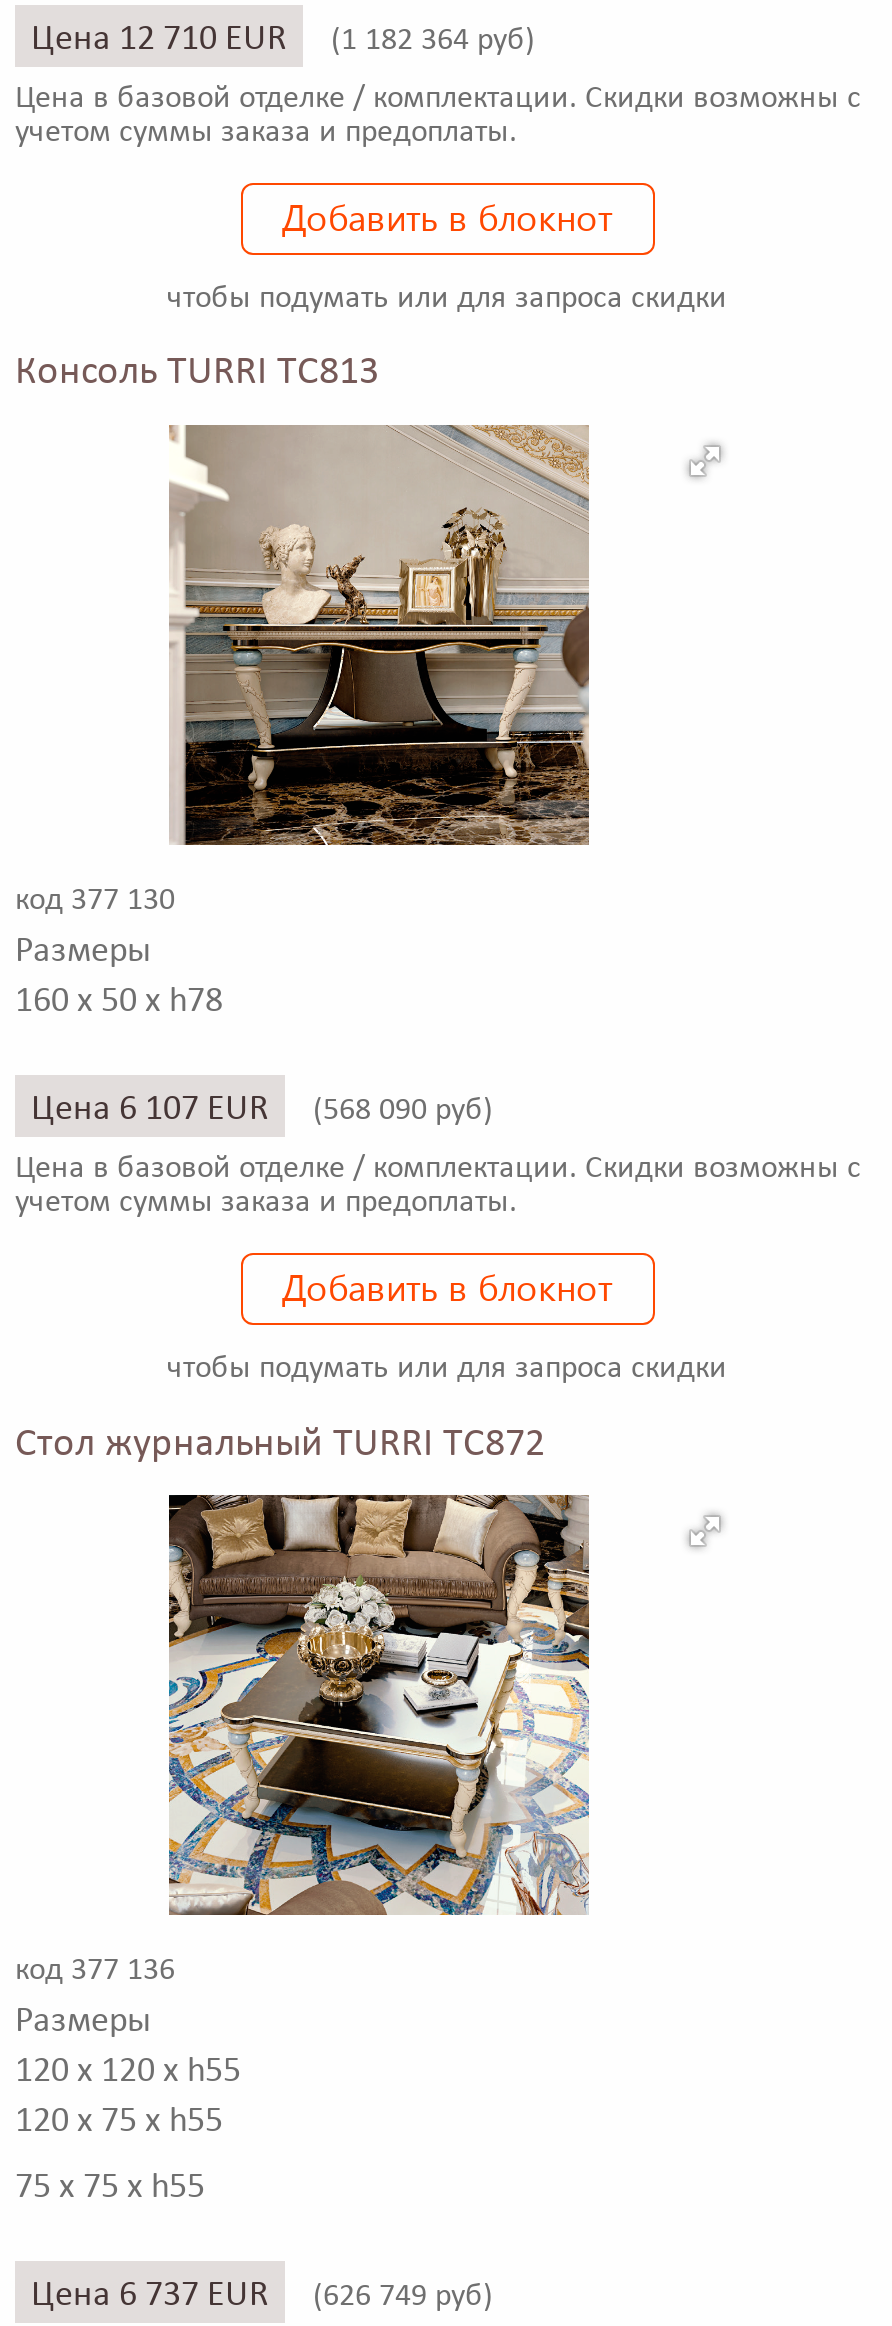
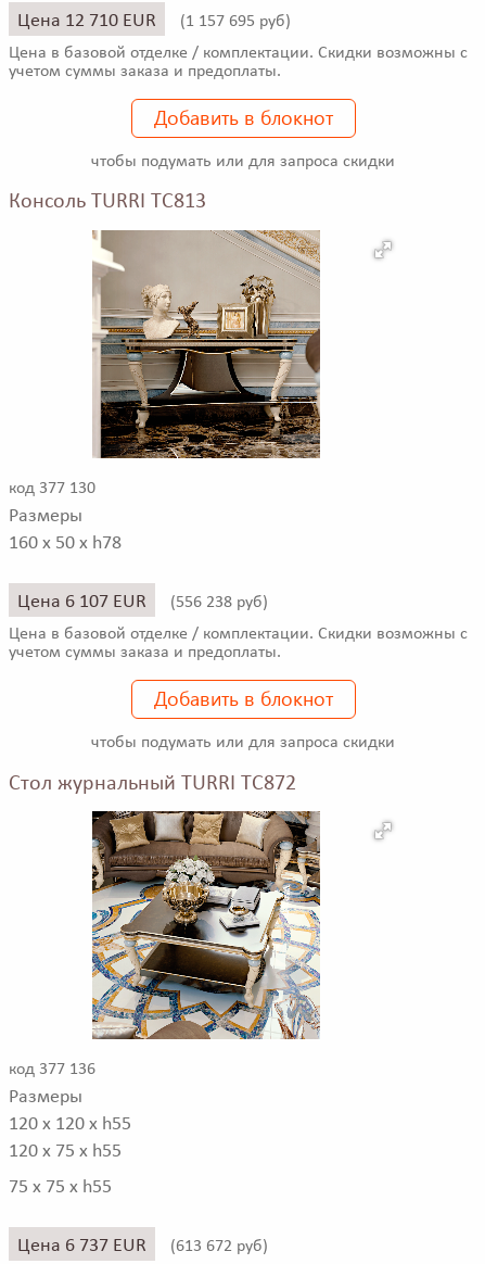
- Цена 12 710 EUR (1 182 364 руб)
+ Цена 12 710 EUR (1 157 695 руб)

- Цена 6 107 EUR (568 090 руб)
+ Цена 6 107 EUR (556 238 руб)

- Цена 6 737 EUR (626 749 руб)
+ Цена 6 737 EUR (613 672 руб)
